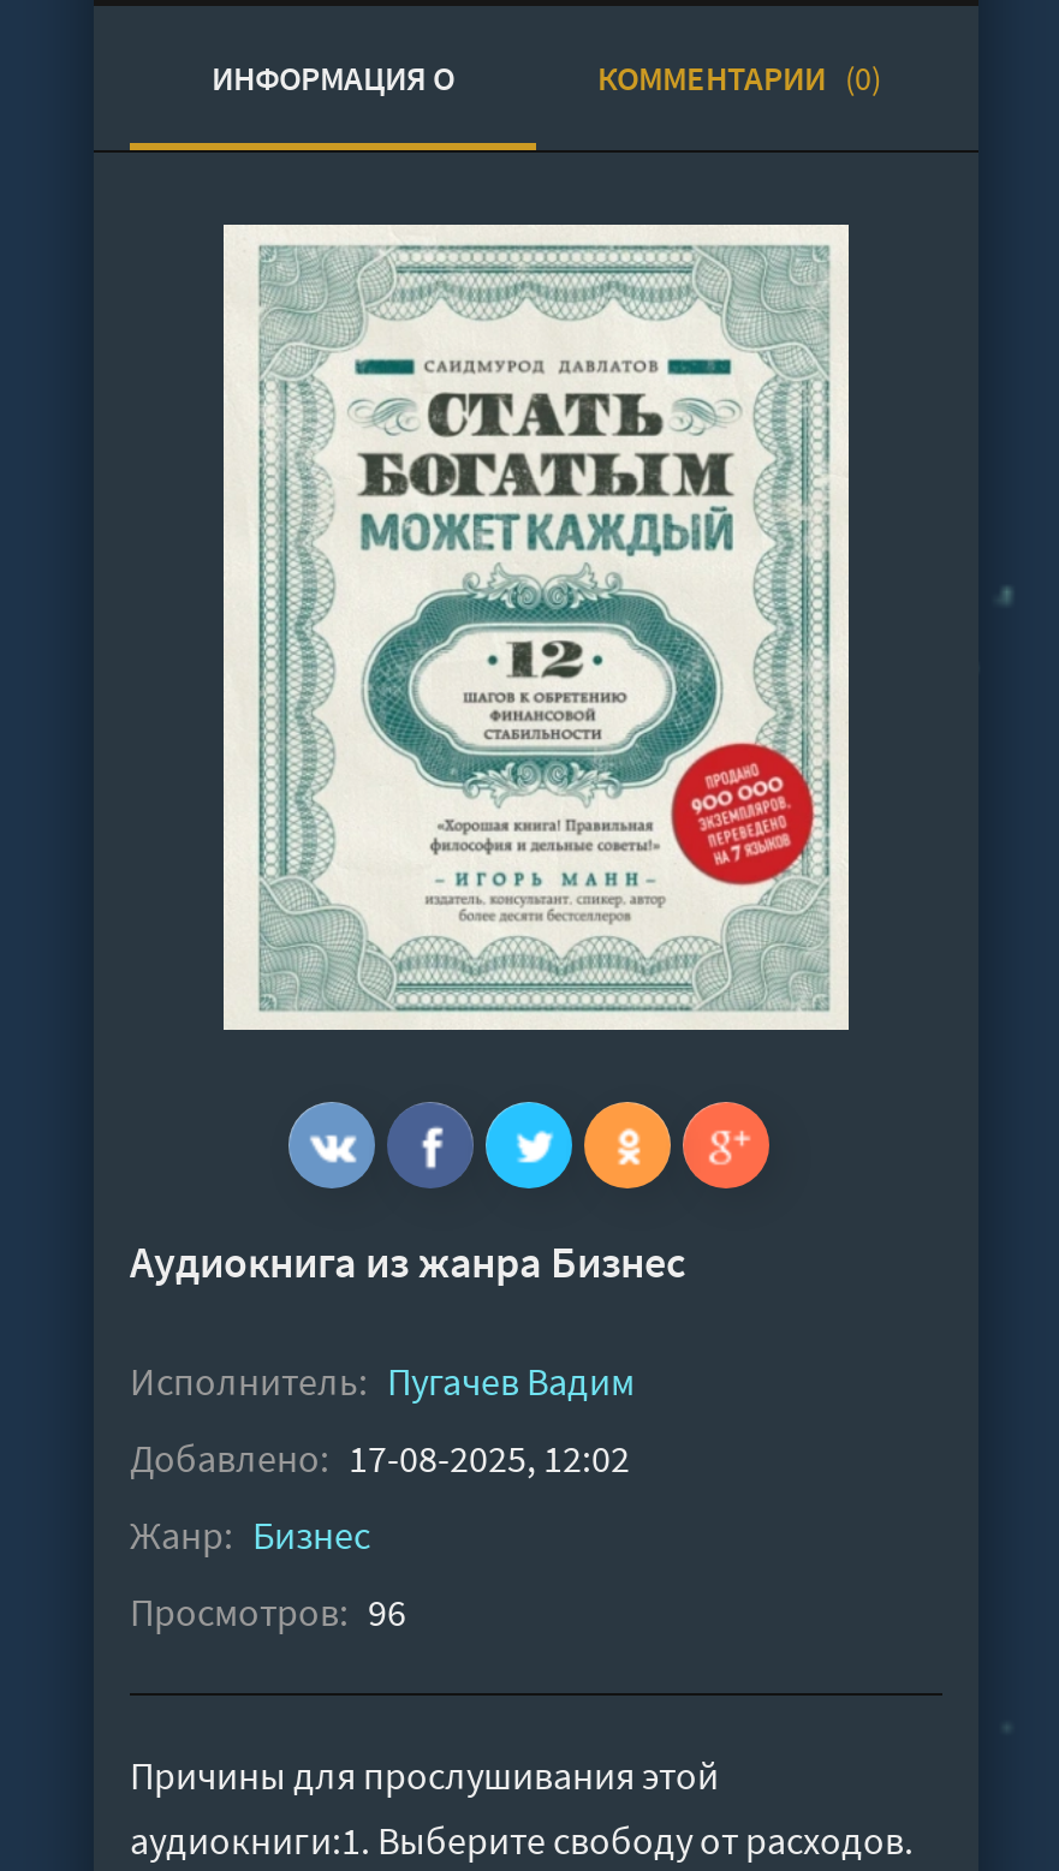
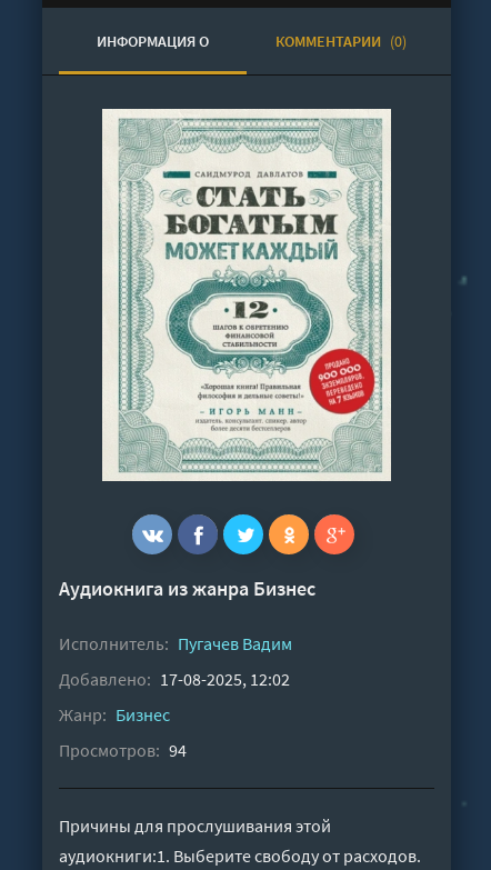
- Просмотров: 96
+ Просмотров: 94
